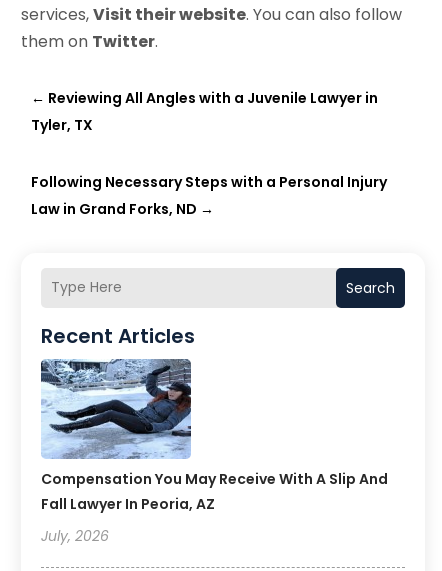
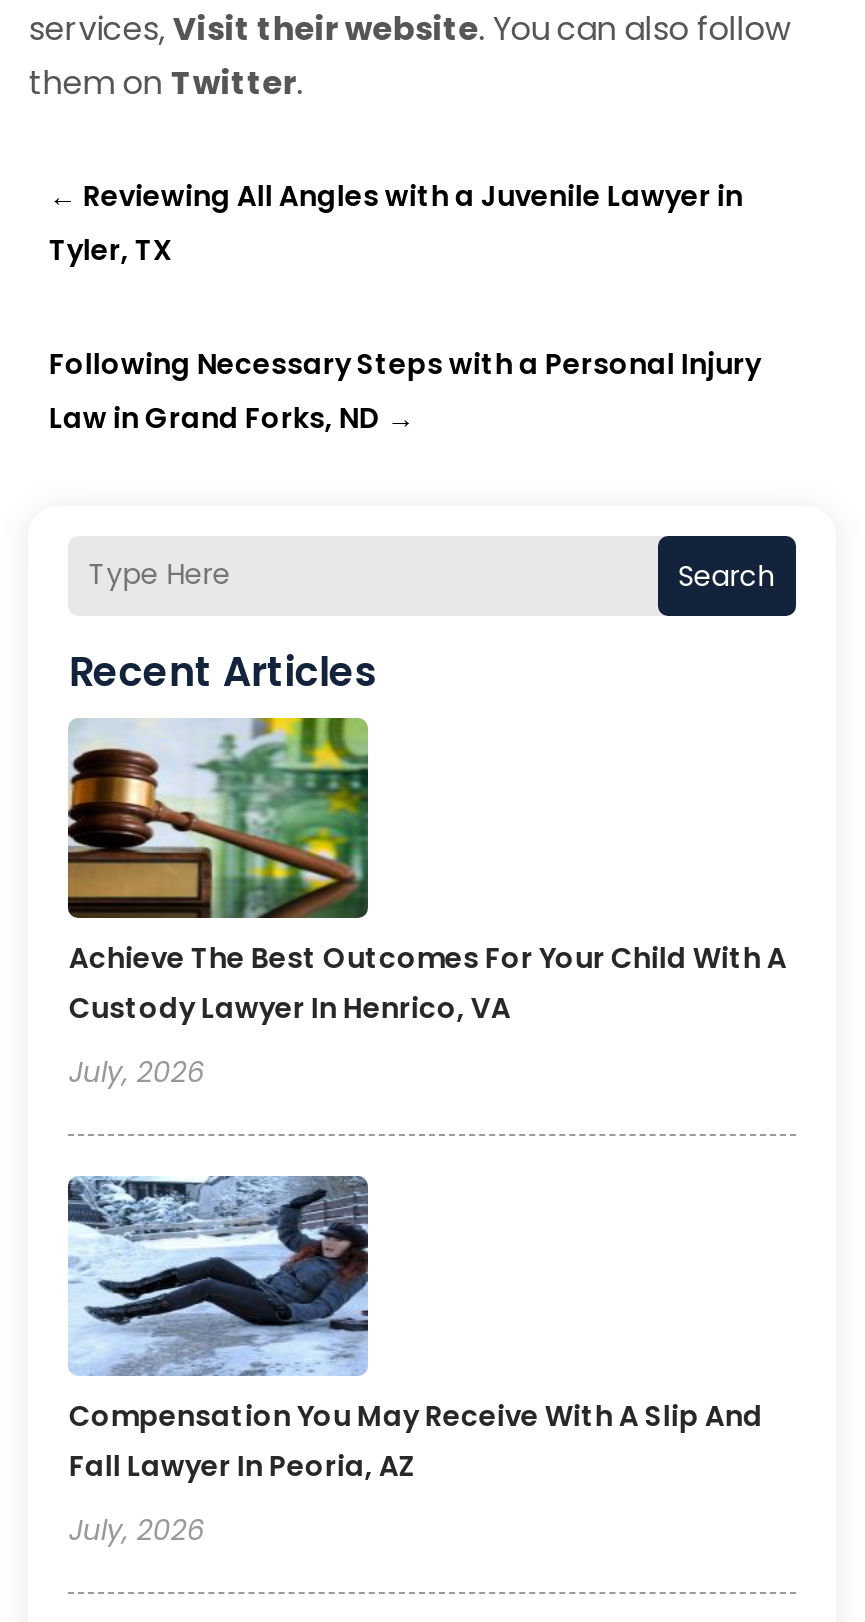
+ [image]
+ Achieve The Best Outcomes For Your Child With A
+ Custody Lawyer In Henrico, VA
+ July, 2026
